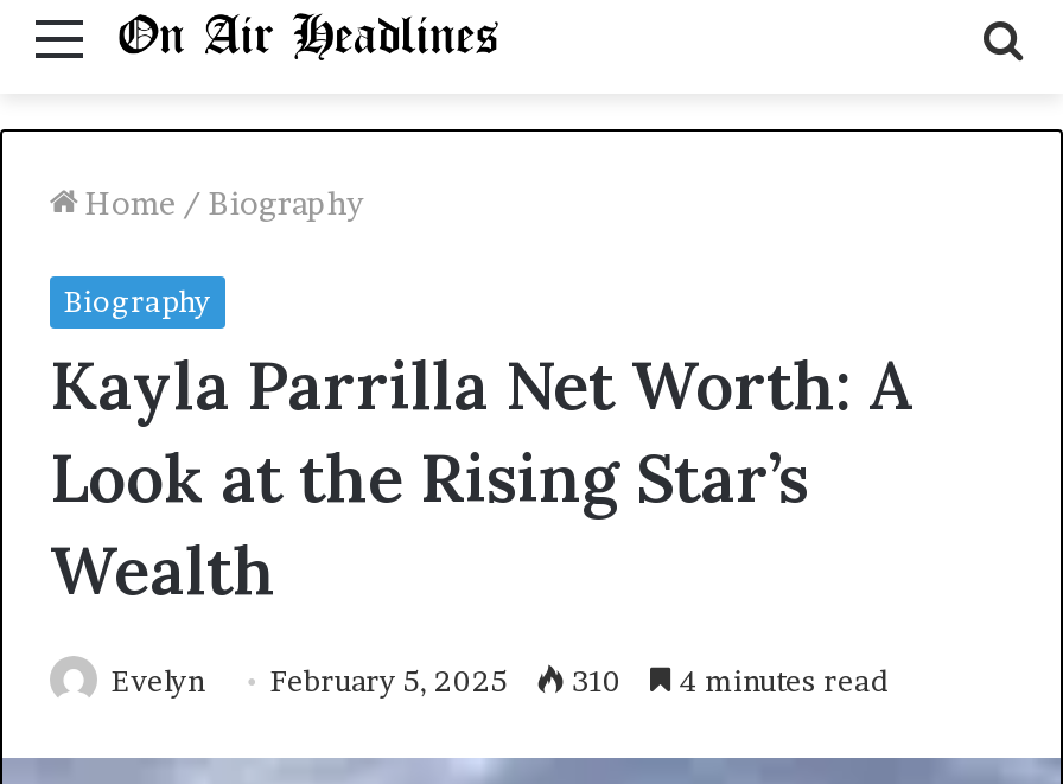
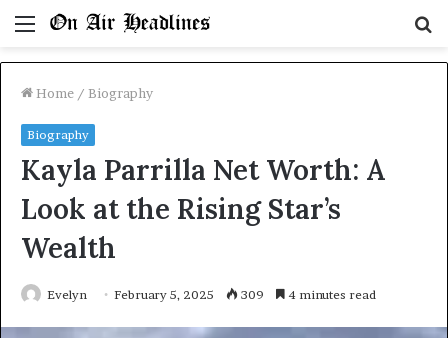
- Evelyn February 5, 2025 310 4 minutes read
+ Evelyn February 5, 2025 309 4 minutes read
